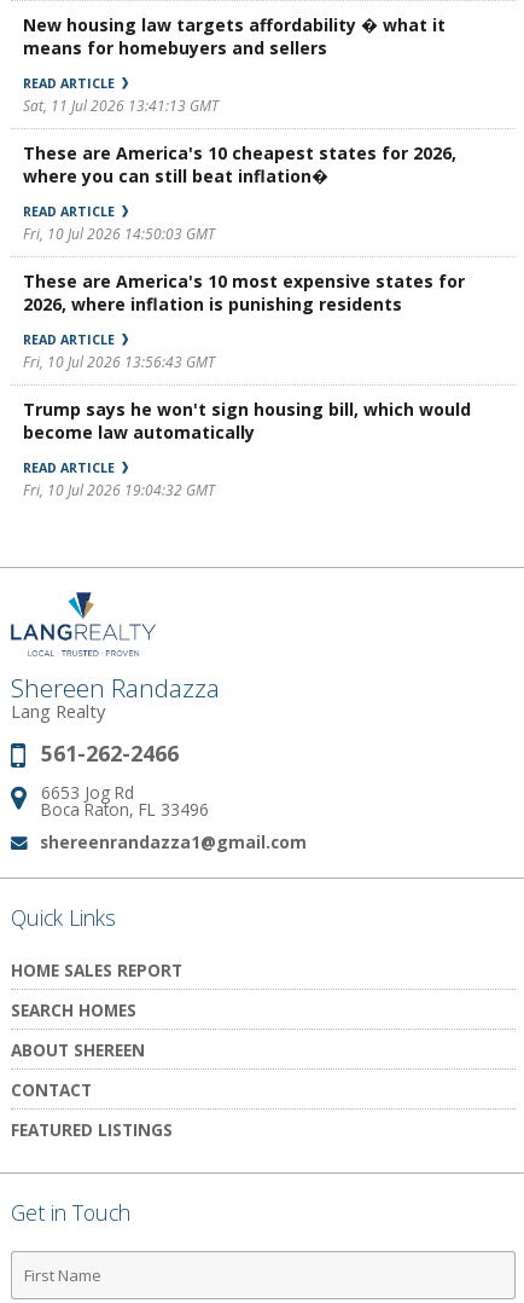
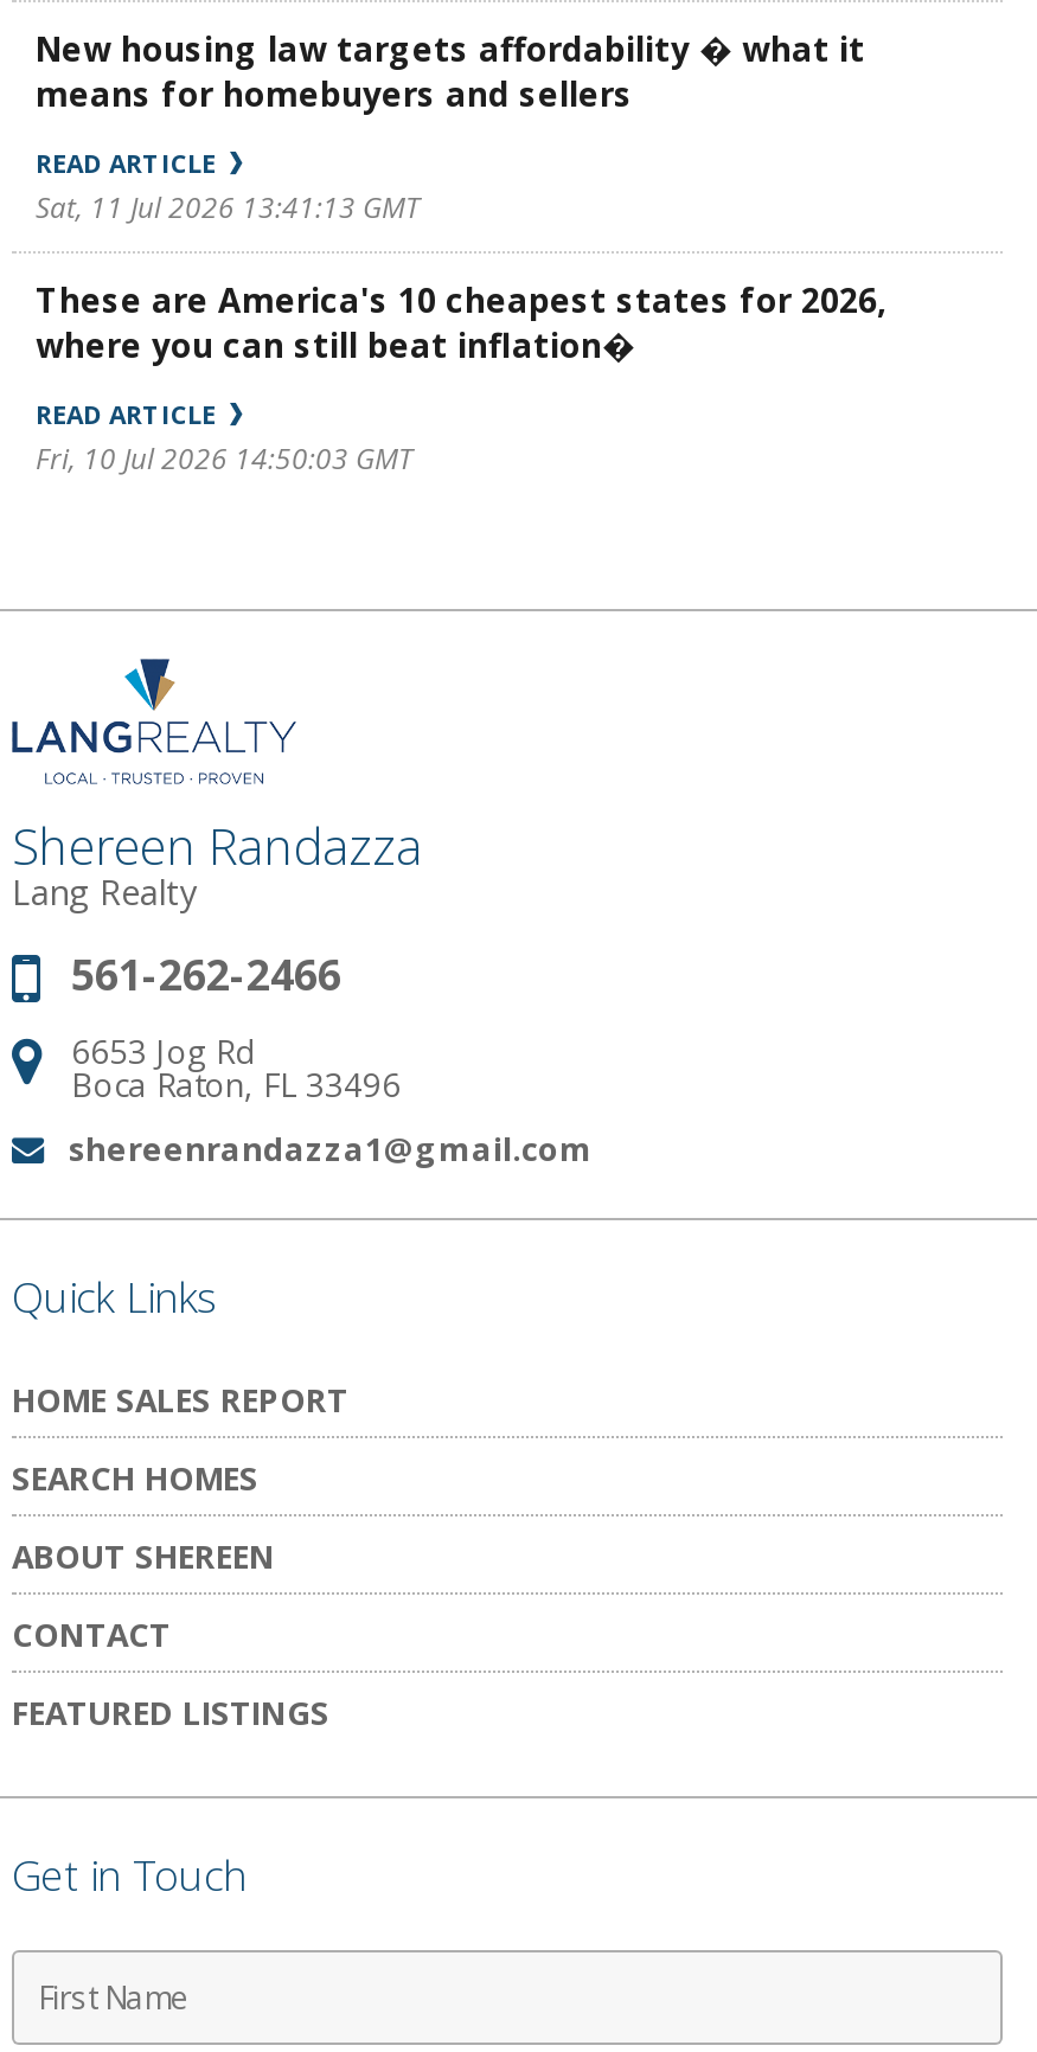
- These are America's 10 most expensive states for
- 2026, where inflation is punishing residents
- READ ARTICLE
- Fri, 10 Jul 2026 13:56:43 GMT
- Trump says he won't sign housing bill, which would
- become law automatically
- READ ARTICLE
- Fri, 10 Jul 2026 19:04:32 GMT
